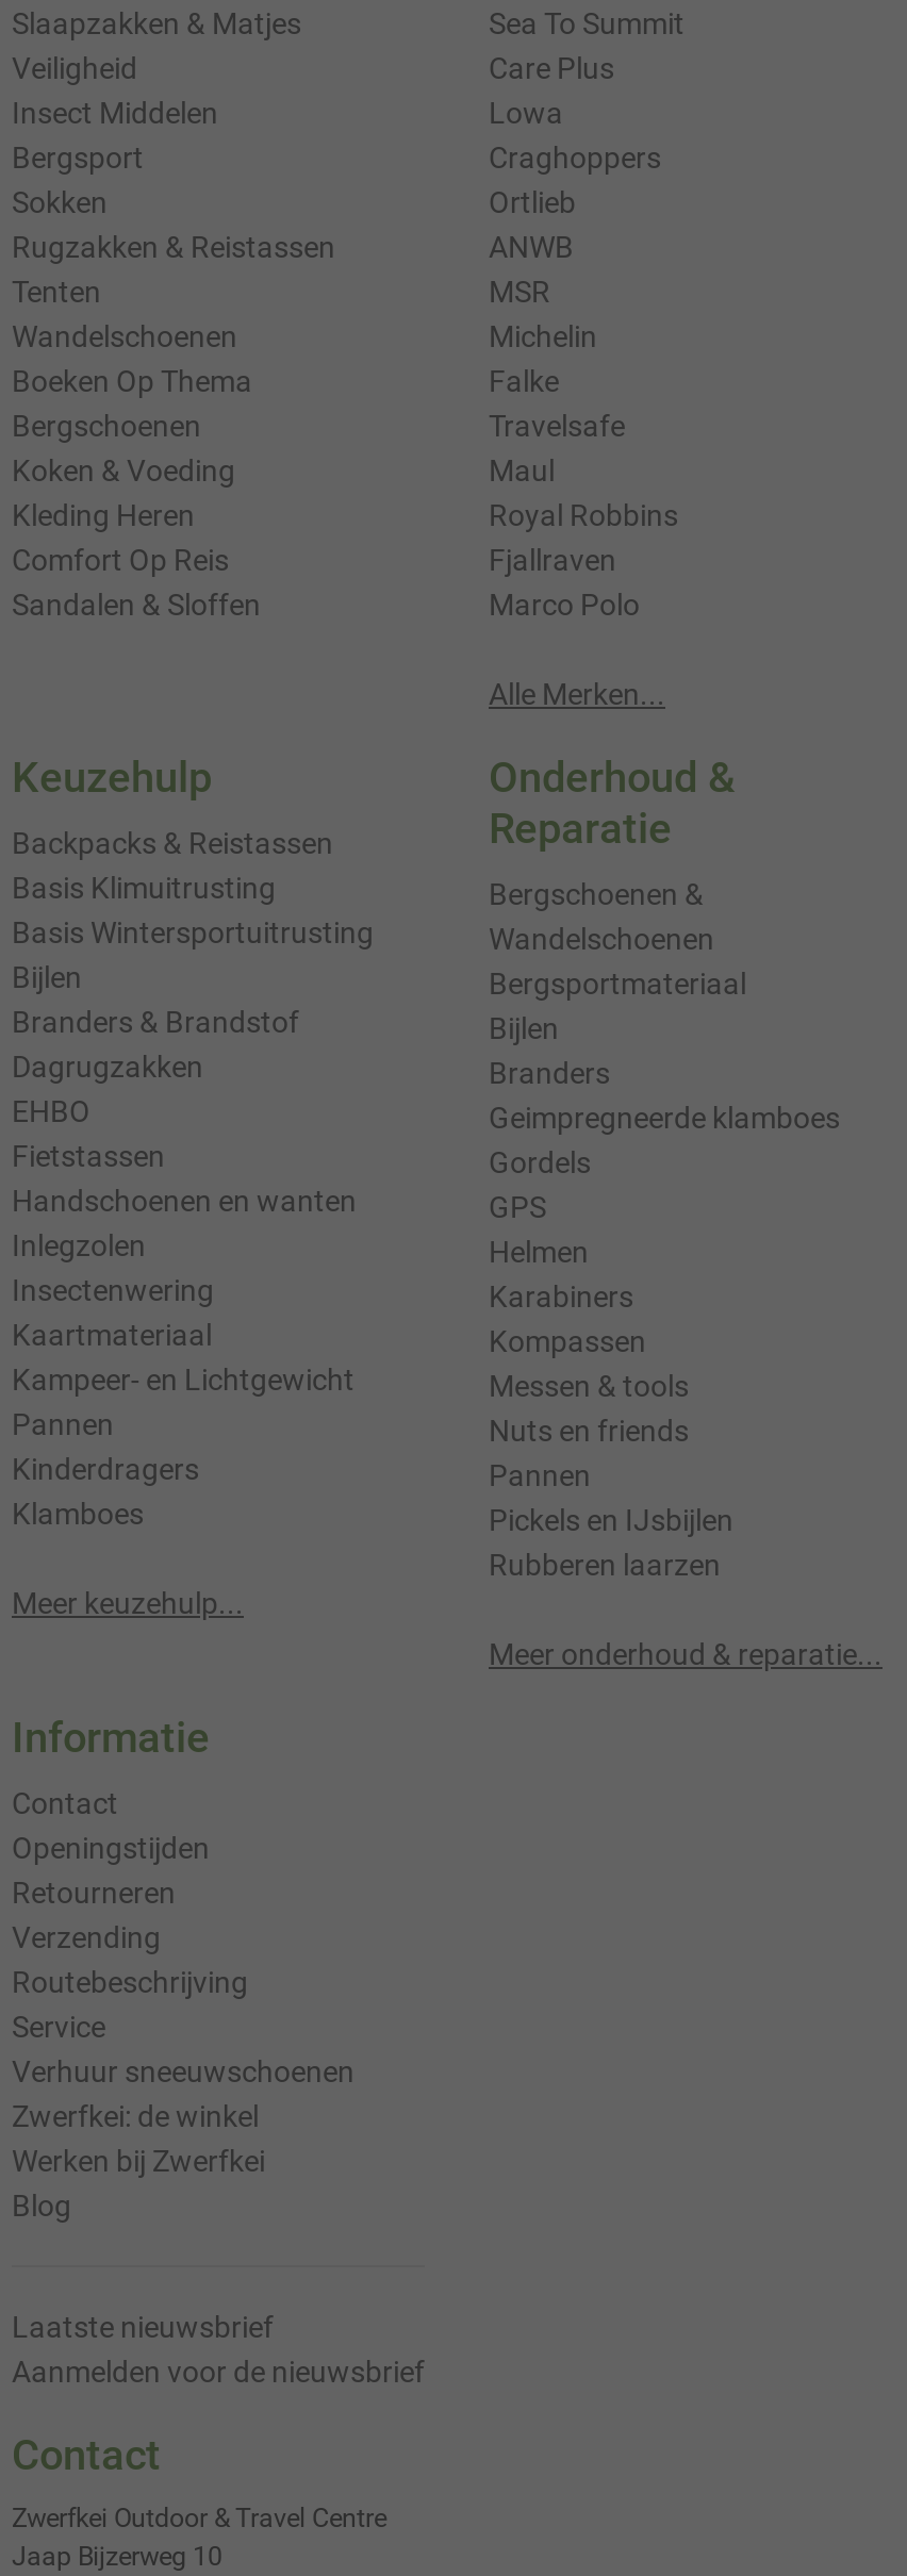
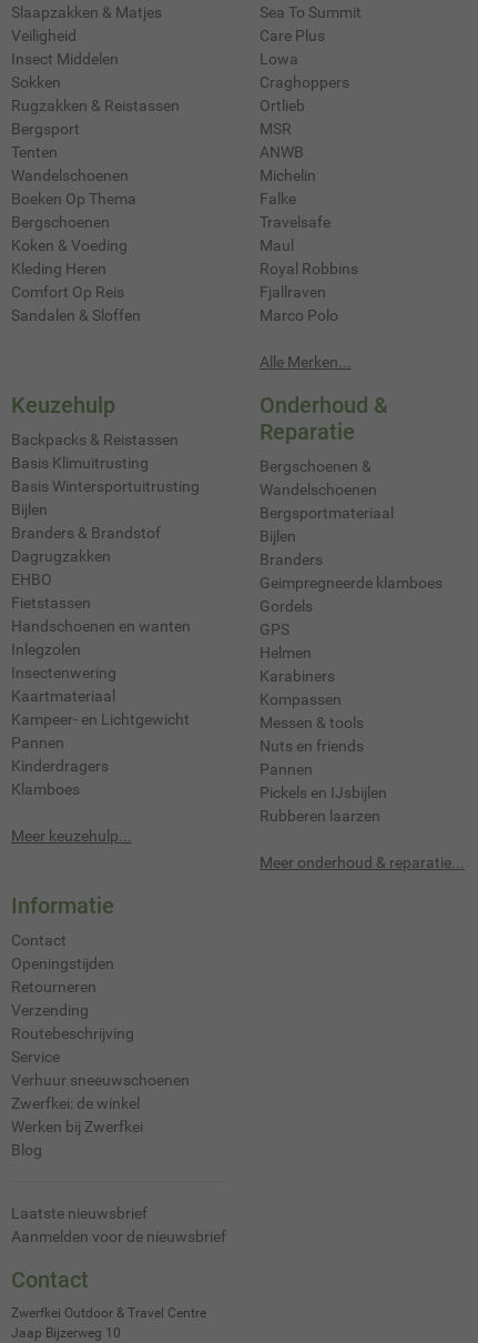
moved down: Bergsport

moved up: Sokken | Rugzakken & Reistassen

moved down: ANWB

moved up: MSR
